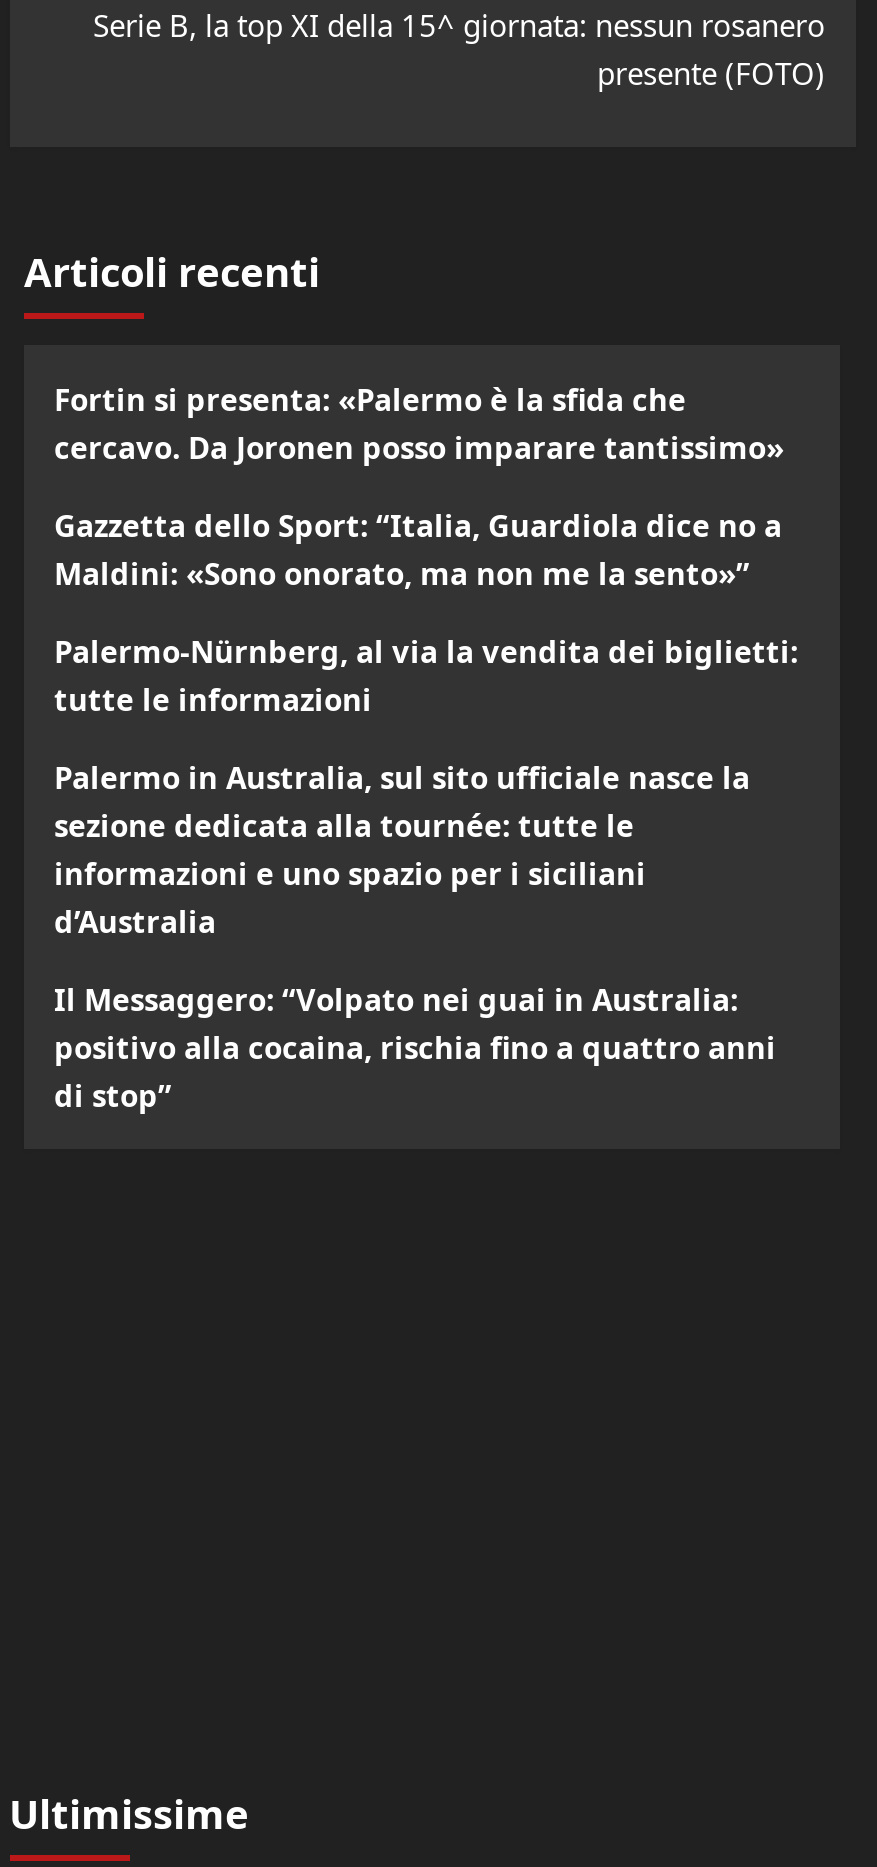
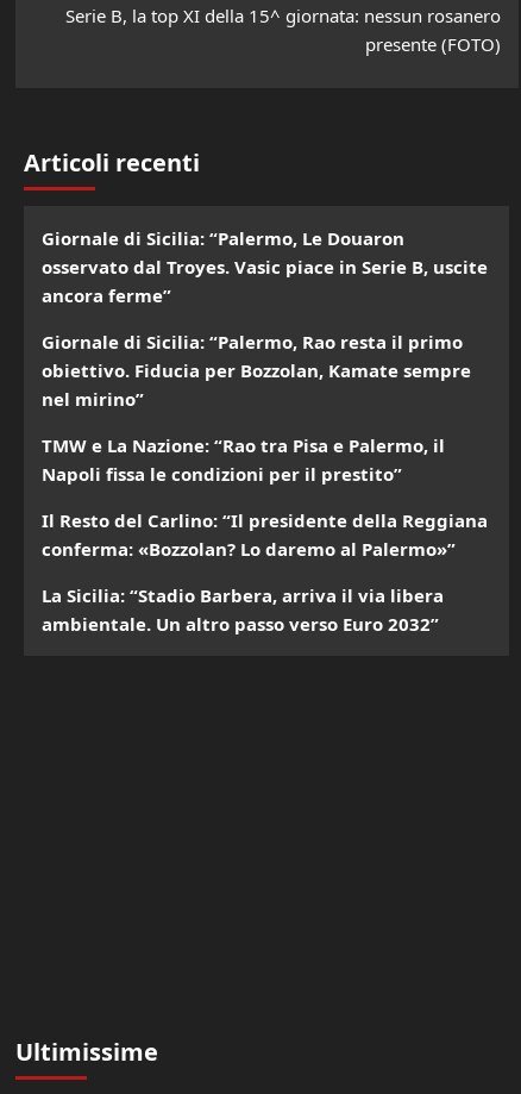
- Fortin si presenta: «Palermo è la sfida che
- cercavo. Da Joronen posso imparare tantissimo»
+ Giornale di Sicilia: “Palermo, Le Douaron
+ osservato dal Troyes. Vasic piace in Serie B, uscite
+ ancora ferme”

- Gazzetta dello Sport: “Italia, Guardiola dice no a
- Maldini: «Sono onorato, ma non me la sento»”
+ Giornale di Sicilia: “Palermo, Rao resta il primo
+ obiettivo. Fiducia per Bozzolan, Kamate sempre
+ nel mirino”

- Palermo-Nürnberg, al via la vendita dei biglietti:
- tutte le informazioni
+ TMW e La Nazione: “Rao tra Pisa e Palermo, il
+ Napoli fissa le condizioni per il prestito”

- Palermo in Australia, sul sito ufficiale nasce la
- sezione dedicata alla tournée: tutte le
- informazioni e uno spazio per i siciliani
- d’Australia
+ Il Resto del Carlino: “Il presidente della Reggiana
+ conferma: «Bozzolan? Lo daremo al Palermo»”

- Il Messaggero: “Volpato nei guai in Australia:
- positivo alla cocaina, rischia fino a quattro anni
- di stop”
+ La Sicilia: “Stadio Barbera, arriva il via libera
+ ambientale. Un altro passo verso Euro 2032”
